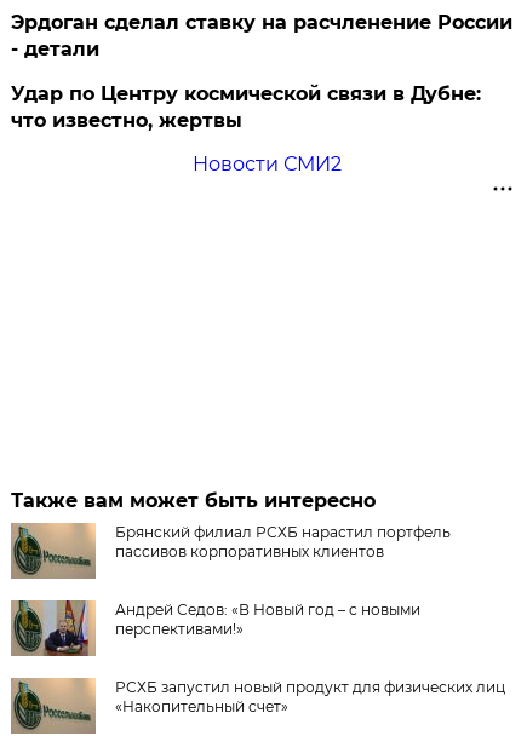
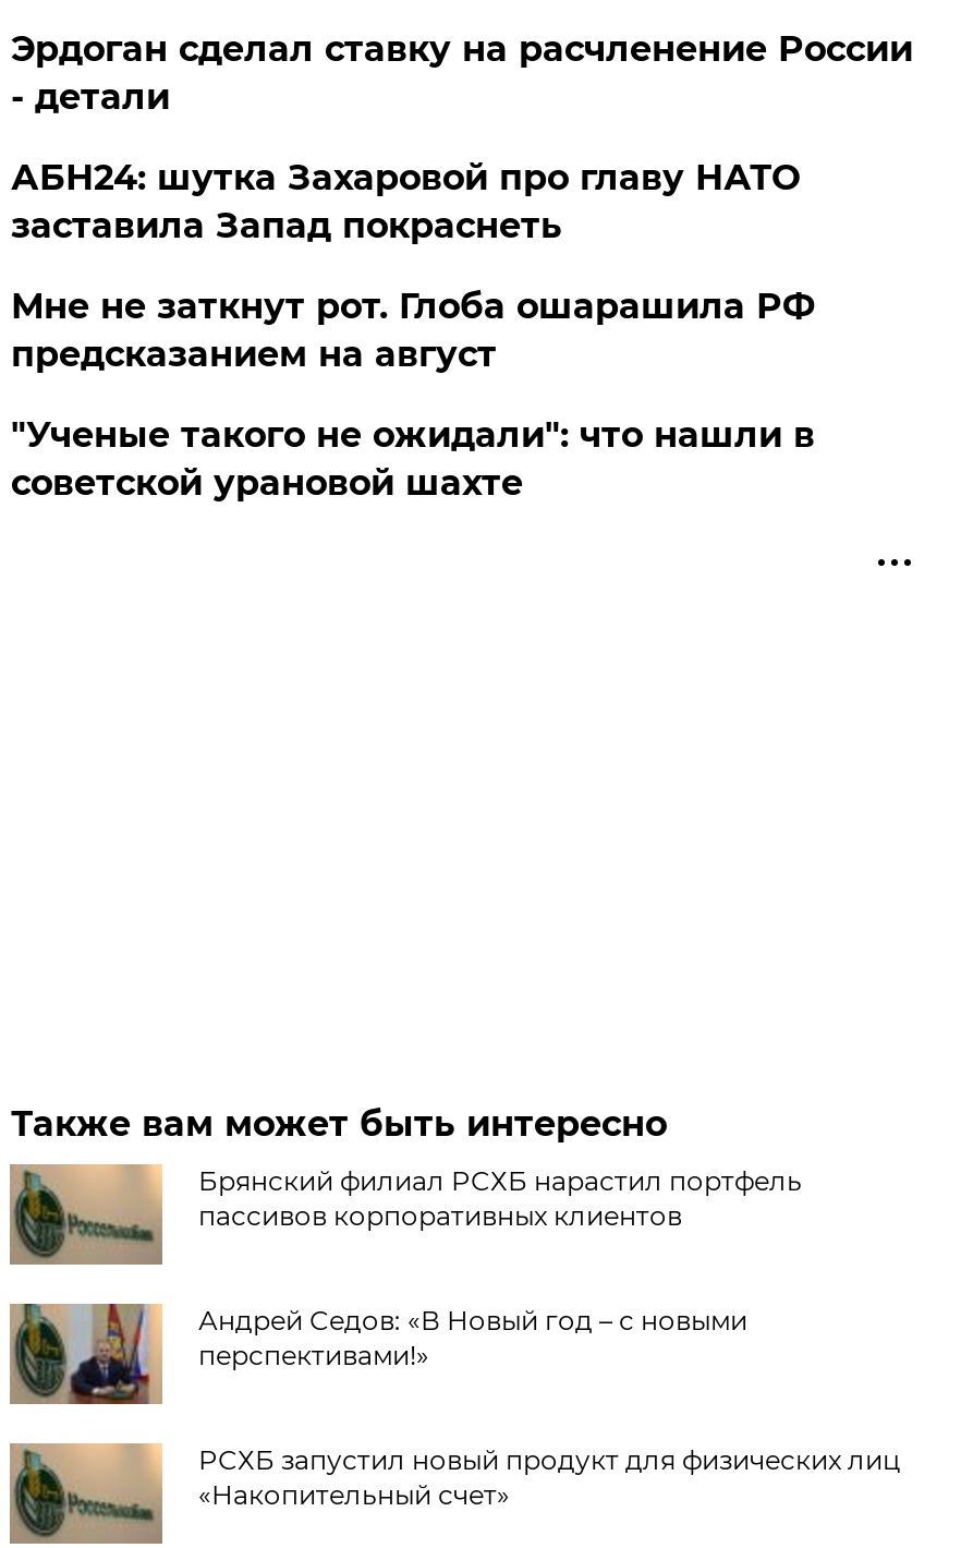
- Удар по Центру космической связи в Дубне:
- что известно, жертвы
- Новости СМИ2
+ АБН24: шутка Захаровой про главу НАТО
+ заставила Запад покраснеть
+ Мне не заткнут рот. Глоба ошарашила РФ
+ предсказанием на август
+ "Ученые такого не ожидали": что нашли в
+ советской урановой шахте
